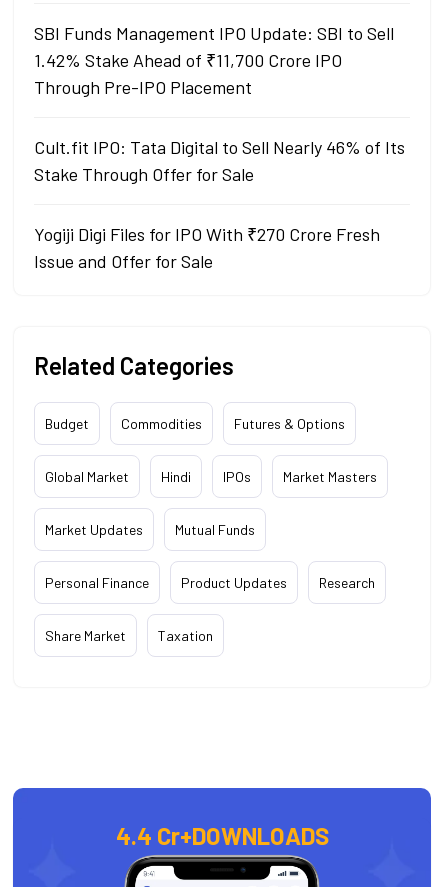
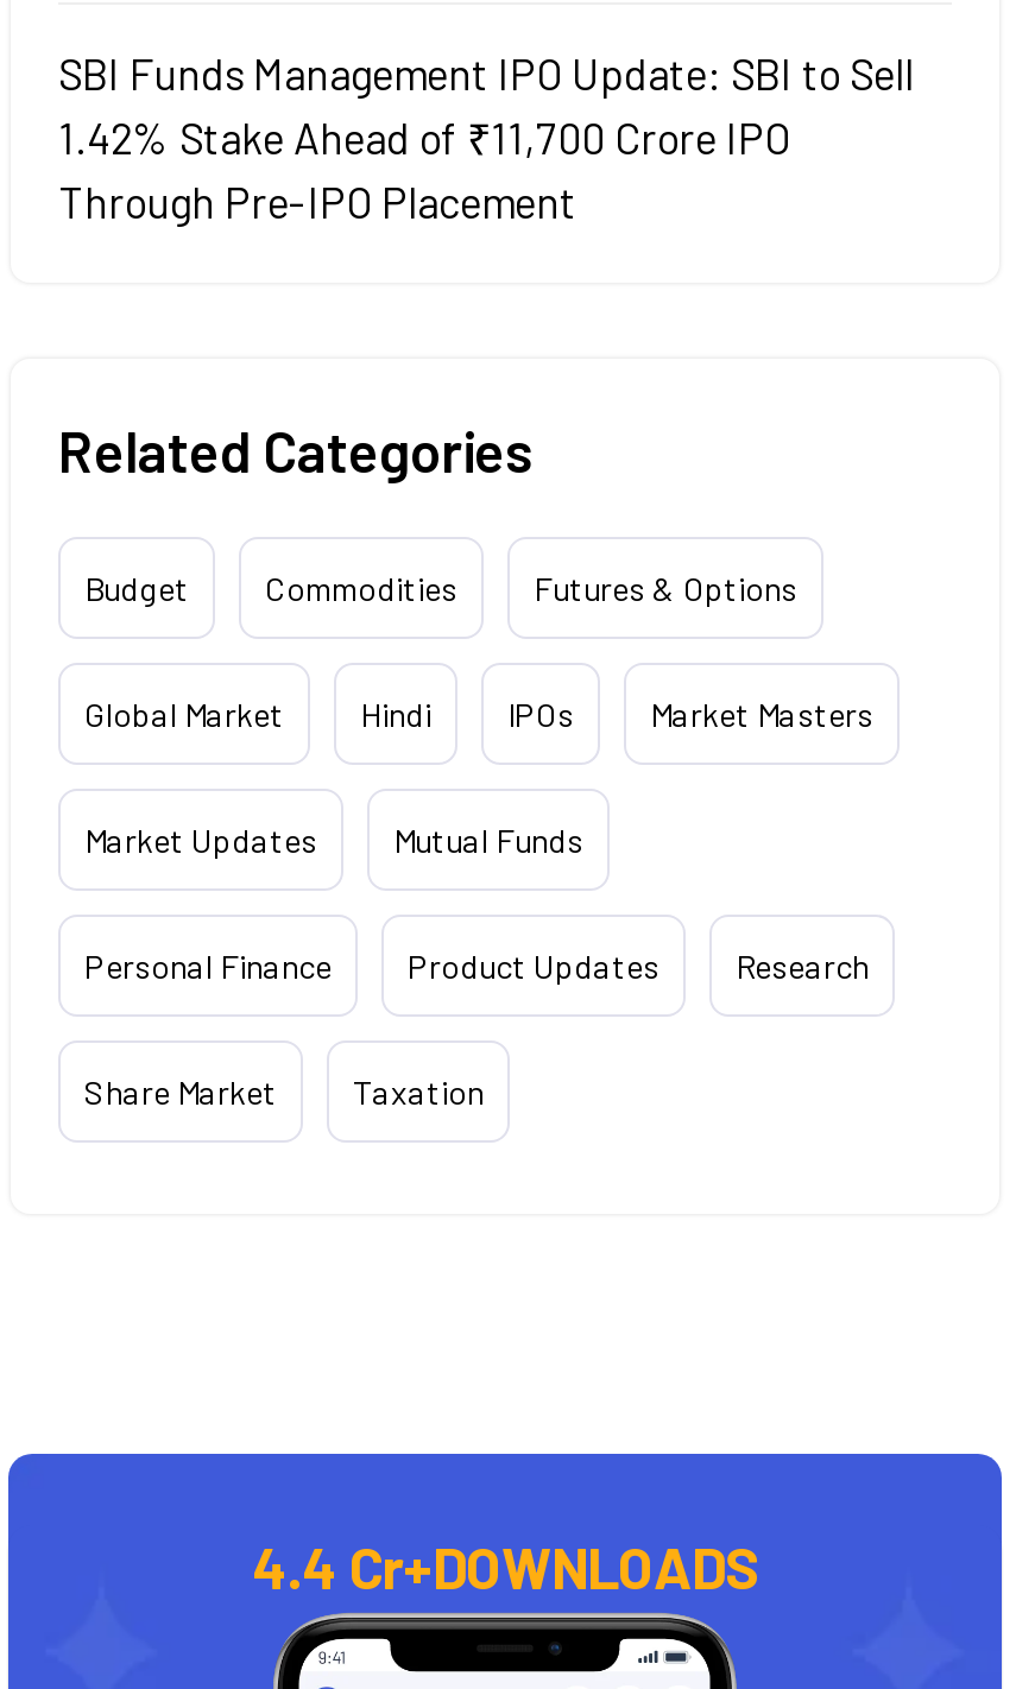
- Cult.fit IPO: Tata Digital to Sell Nearly 46% of Its
- Stake Through Offer for Sale
- Yogiji Digi Files for IPO With ₹270 Crore Fresh
- Issue and Offer for Sale
